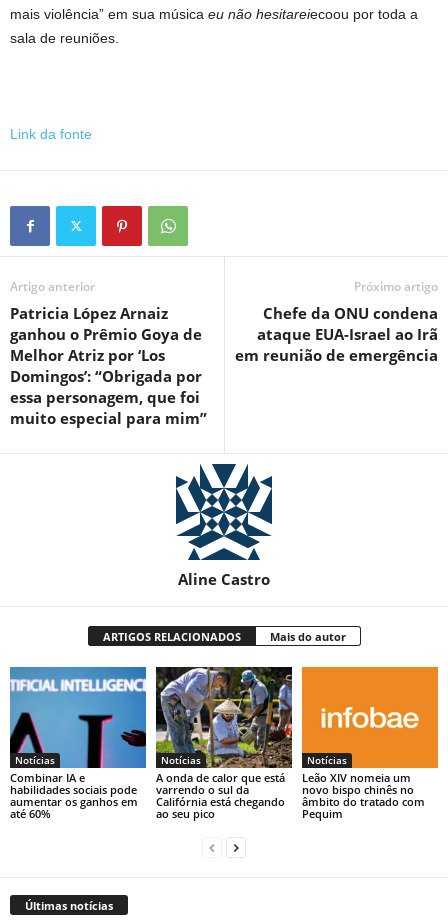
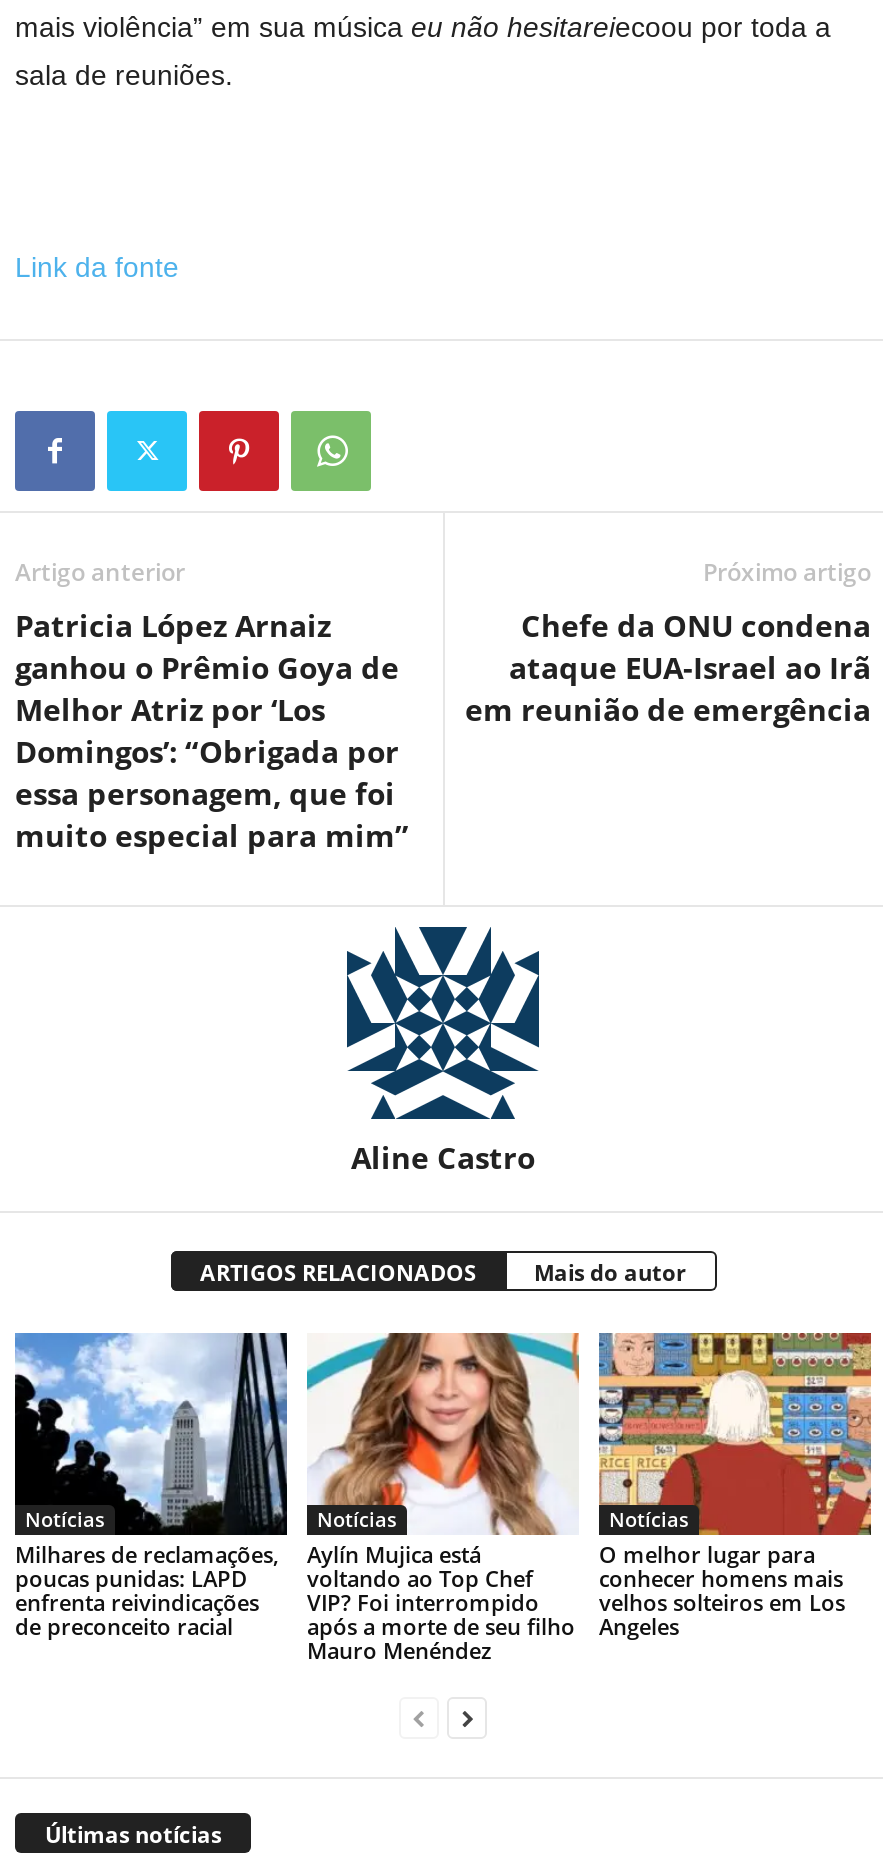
- [image]
- Combinar IA e
- habilidades sociais pode
- aumentar os ganhos em
- até 60%
+ [image]
+ Milhares de reclamações,
+ poucas punidas: LAPD
+ enfrenta reivindicações
+ de preconceito racial

- [image]
- A onda de calor que está
- varrendo o sul da
- Califórnia está chegando
- ao seu pico
+ [image]
+ Aylín Mujica está
+ voltando ao Top Chef
+ VIP? Foi interrompido
+ após a morte de seu filho
+ Mauro Menéndez

- [image]
- Leão XIV nomeia um
- novo bispo chinês no
- âmbito do tratado com
- Pequim
+ [image]
+ O melhor lugar para
+ conhecer homens mais
+ velhos solteiros em Los
+ Angeles
